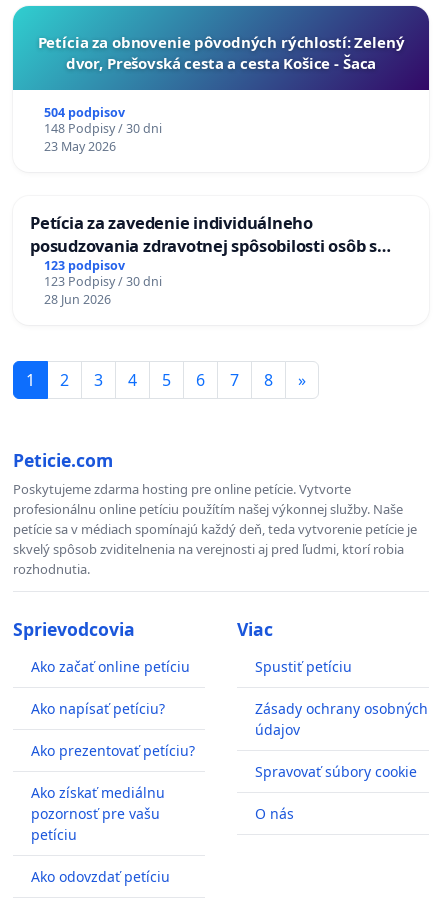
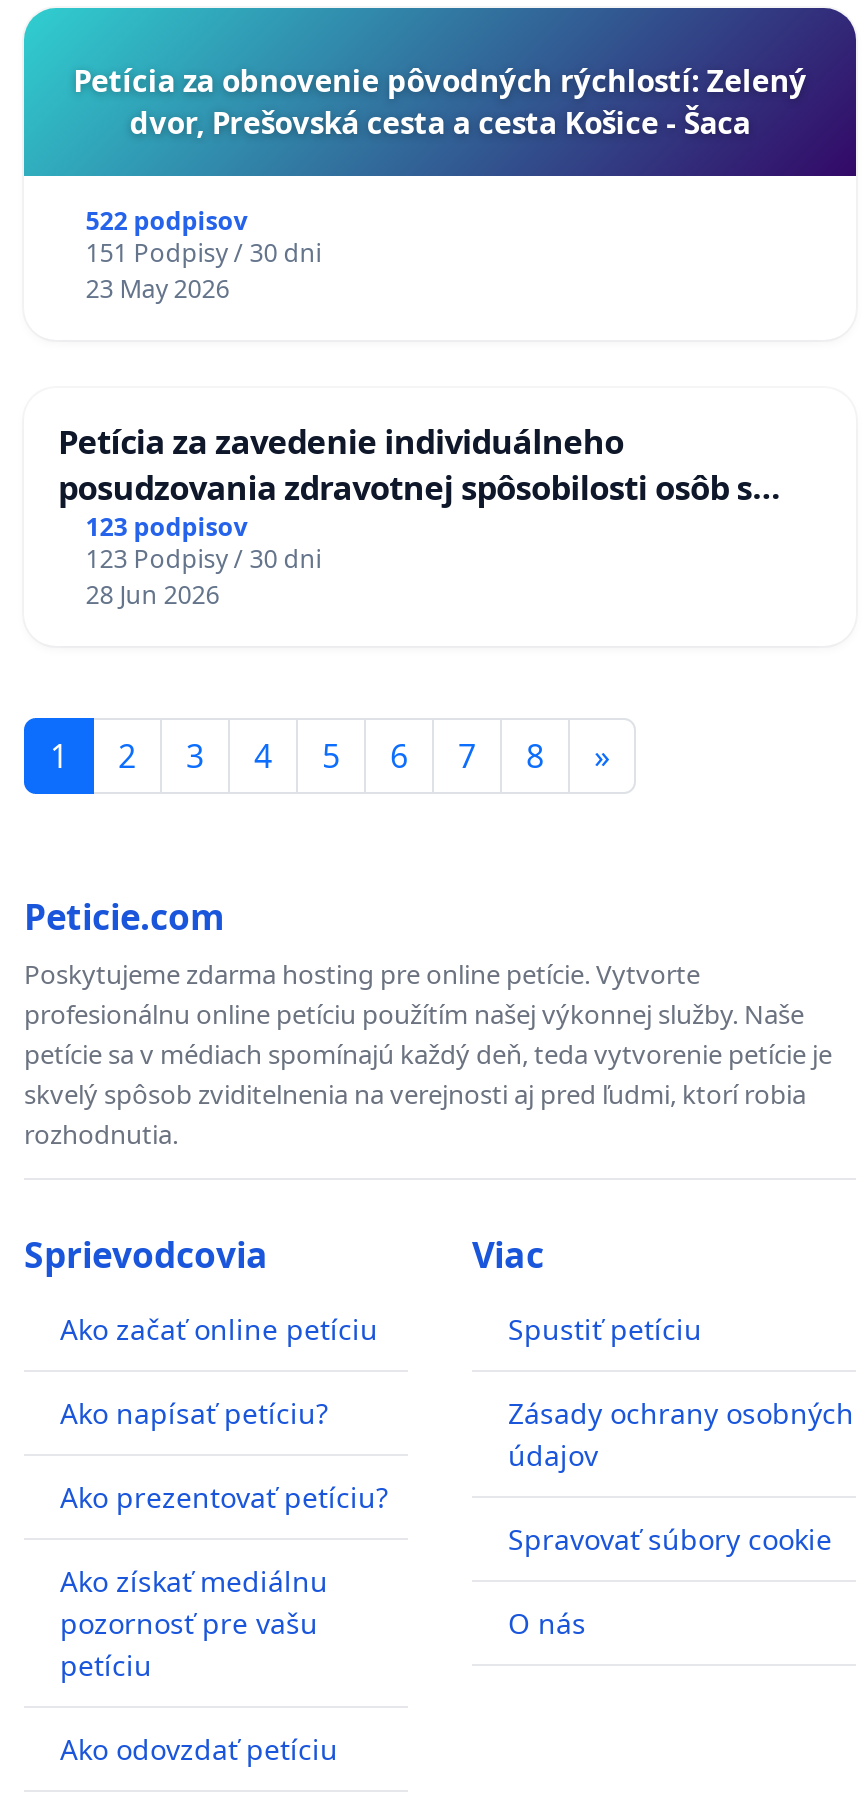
- 504 podpisov
+ 522 podpisov

- 148 Podpisy / 30 dni
+ 151 Podpisy / 30 dni
